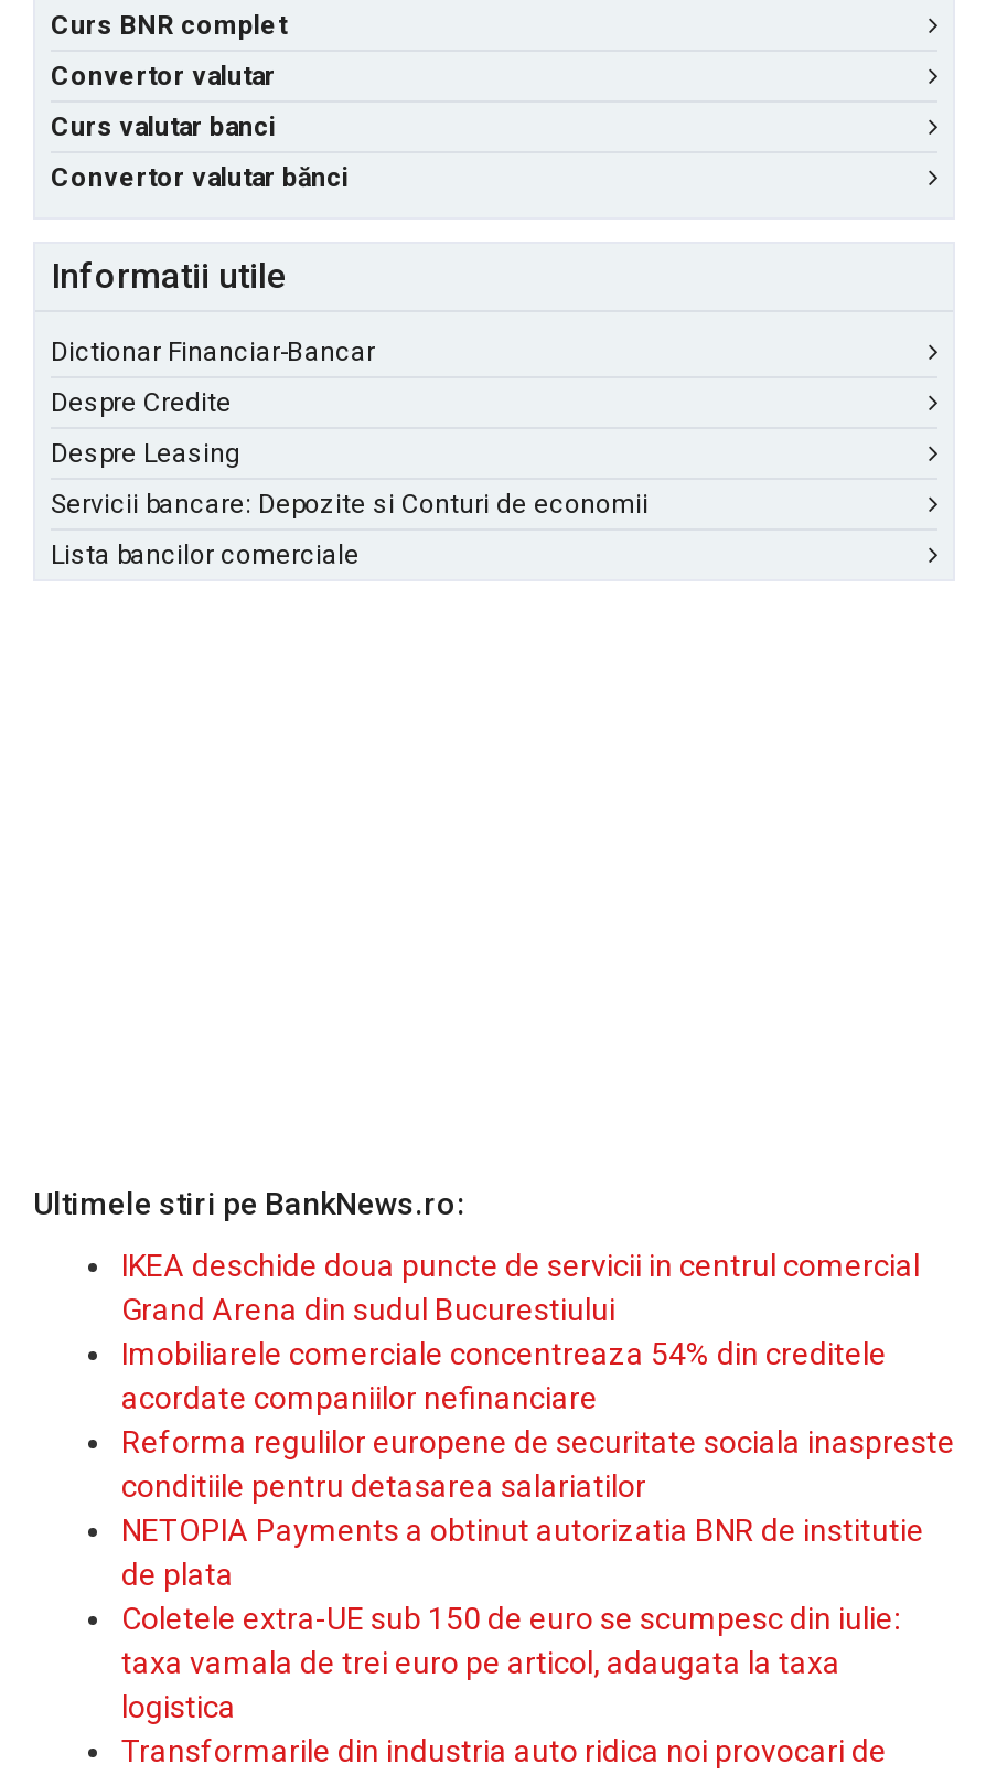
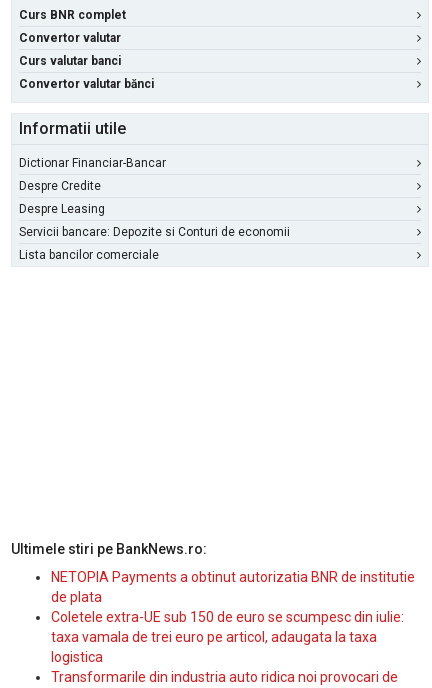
- IKEA deschide doua puncte de servicii in centrul comercial
- Grand Arena din sudul Bucurestiului
- Imobiliarele comerciale concentreaza 54% din creditele
- acordate companiilor nefinanciare
- Reforma regulilor europene de securitate sociala inaspreste
- conditiile pentru detasarea salariatilor
